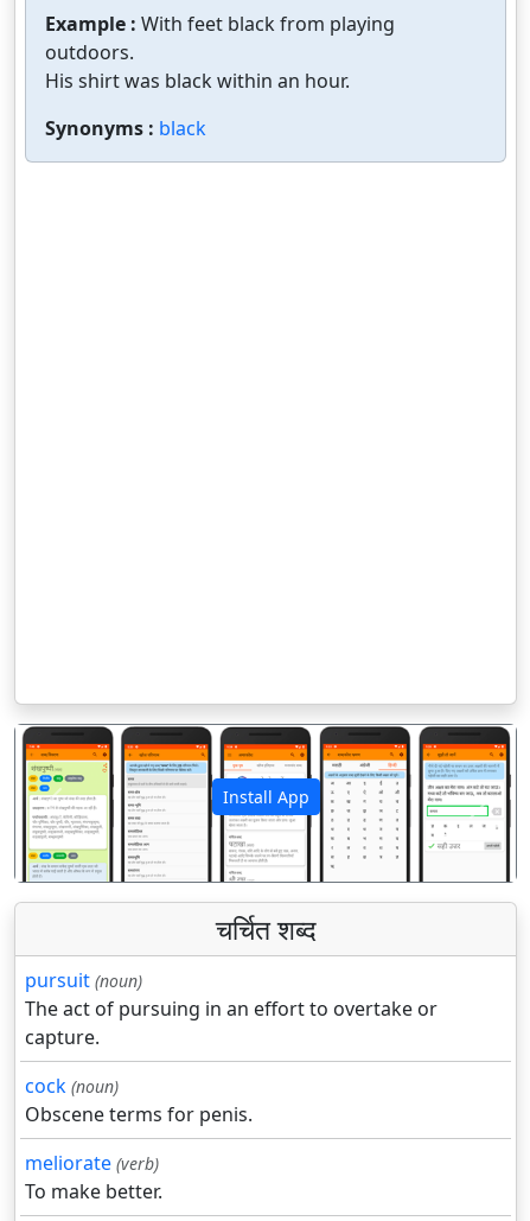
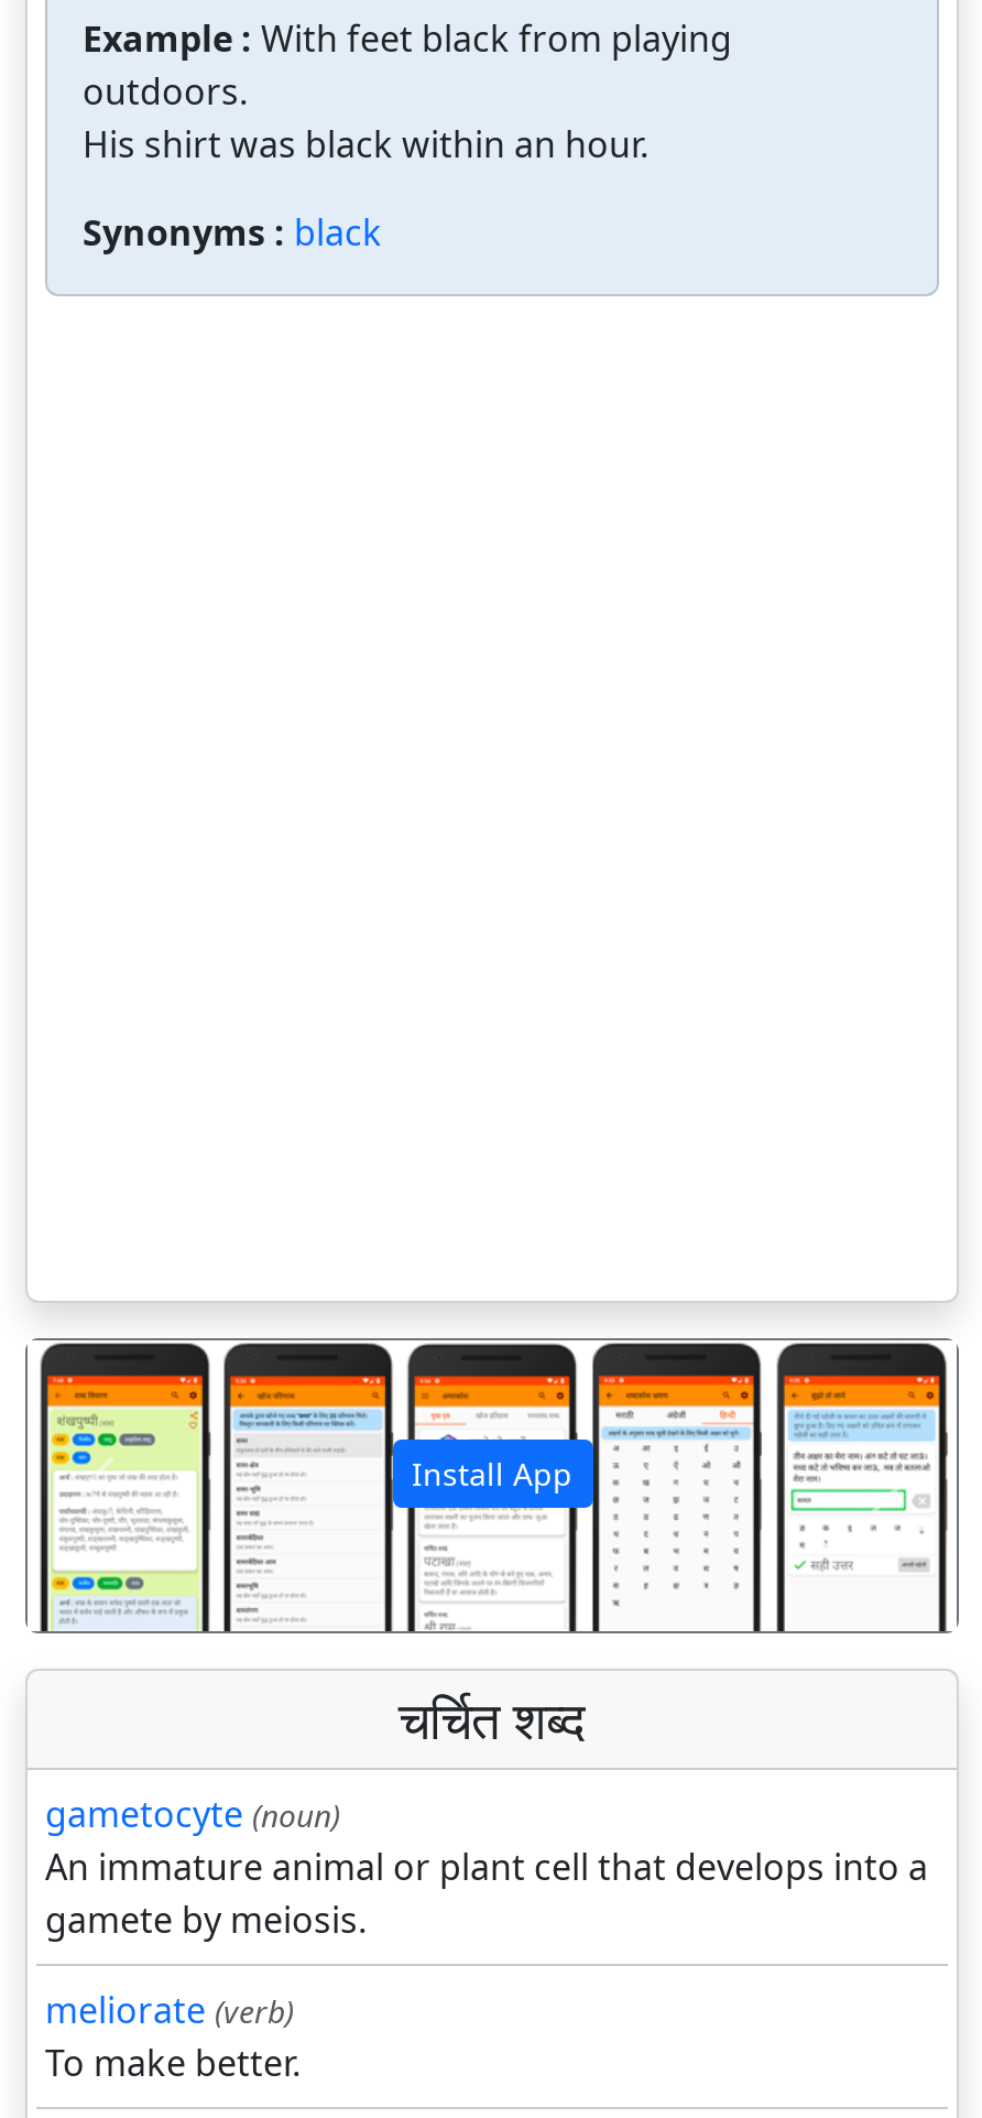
- pursuit (noun)
- The act of pursuing in an effort to overtake or
- capture.
- cock (noun)
- Obscene terms for penis.
+ gametocyte (noun)
+ An immature animal or plant cell that develops into a
+ gamete by meiosis.
